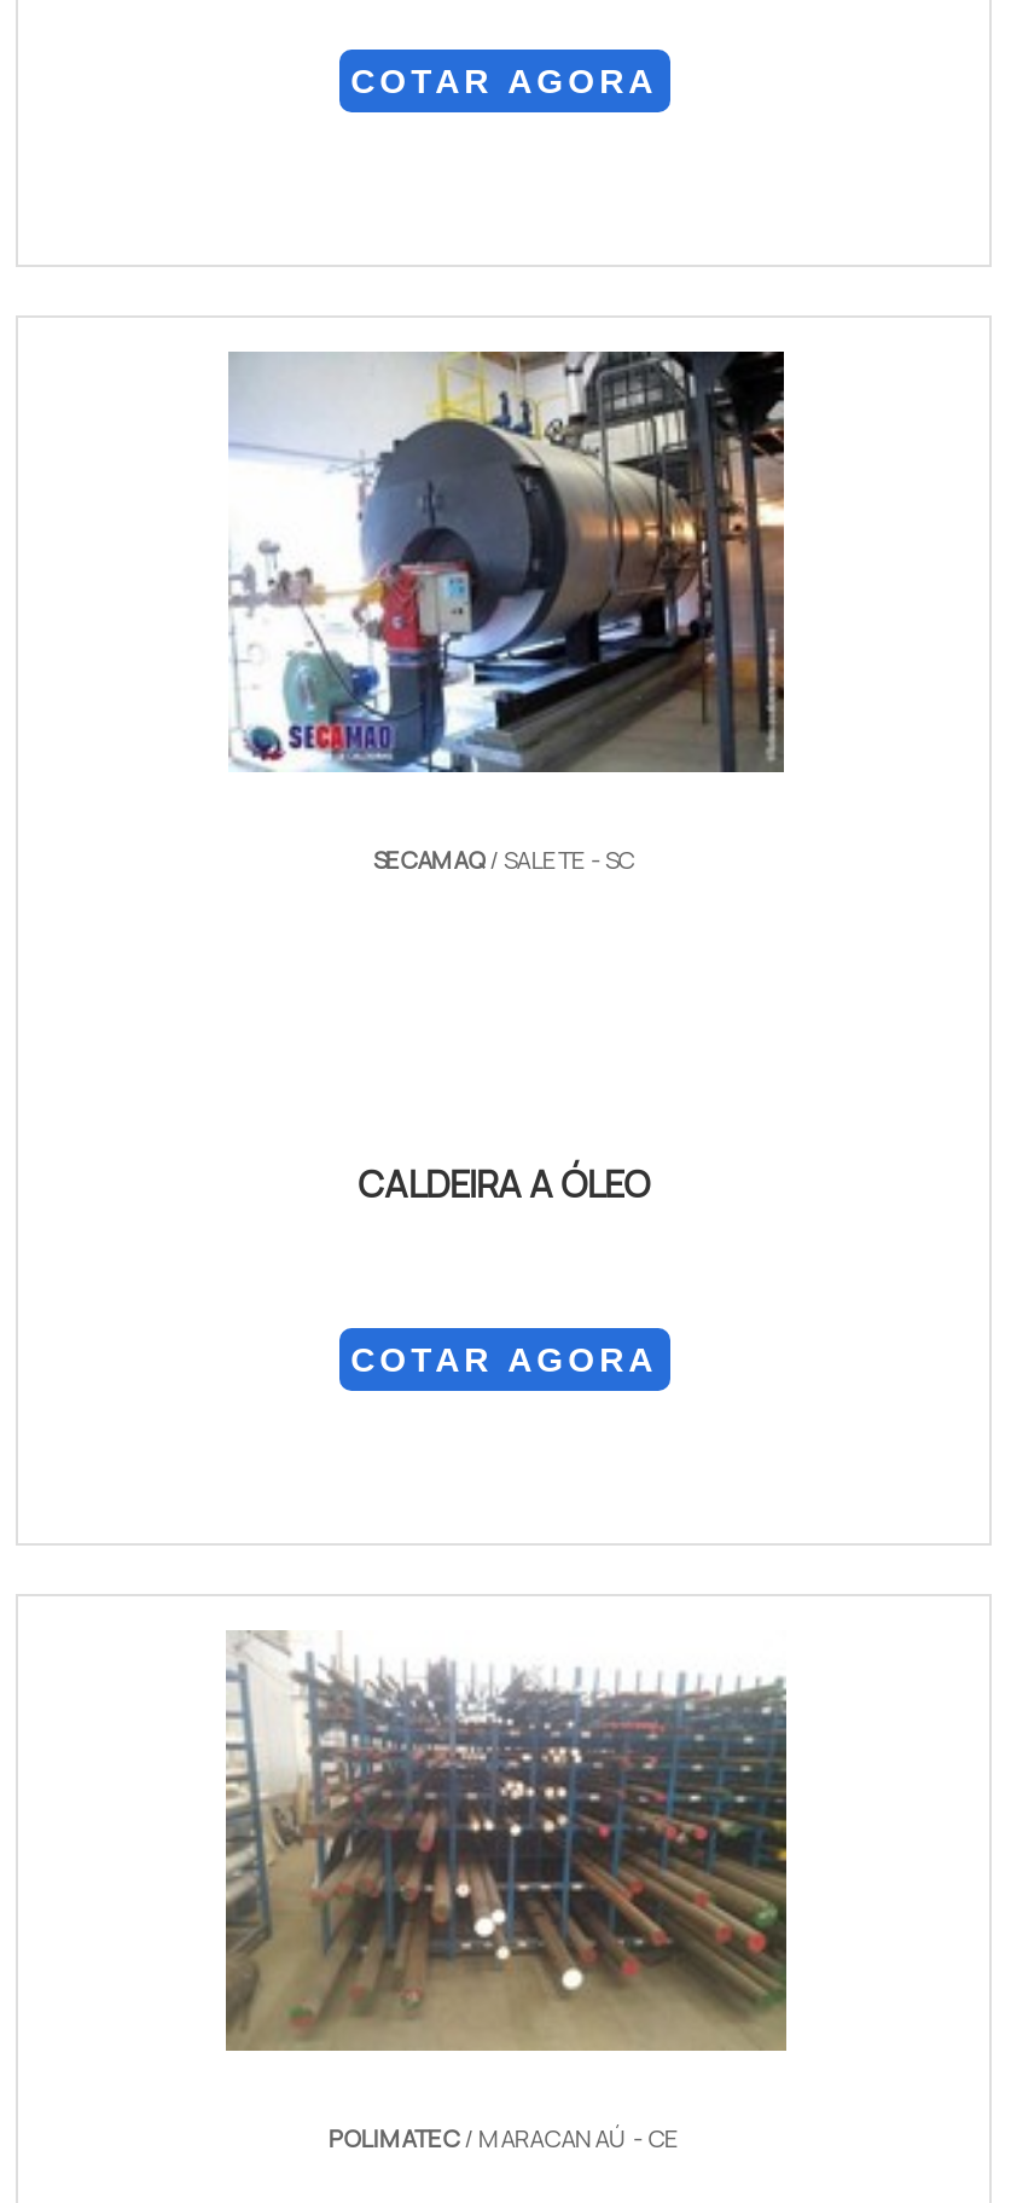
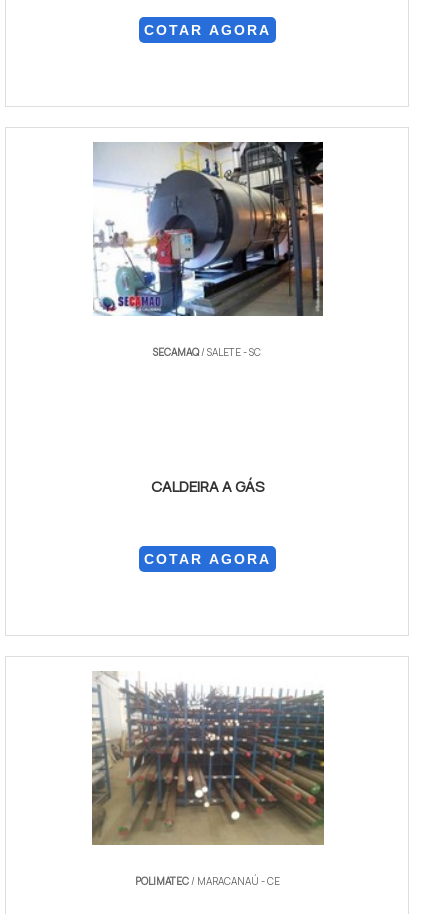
- CALDEIRA A ÓLEO
+ CALDEIRA A GÁS
